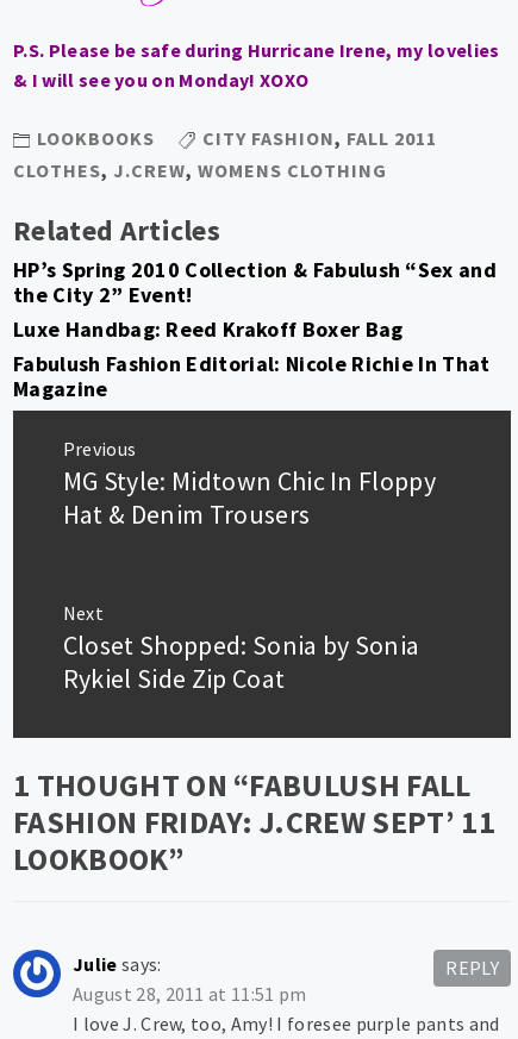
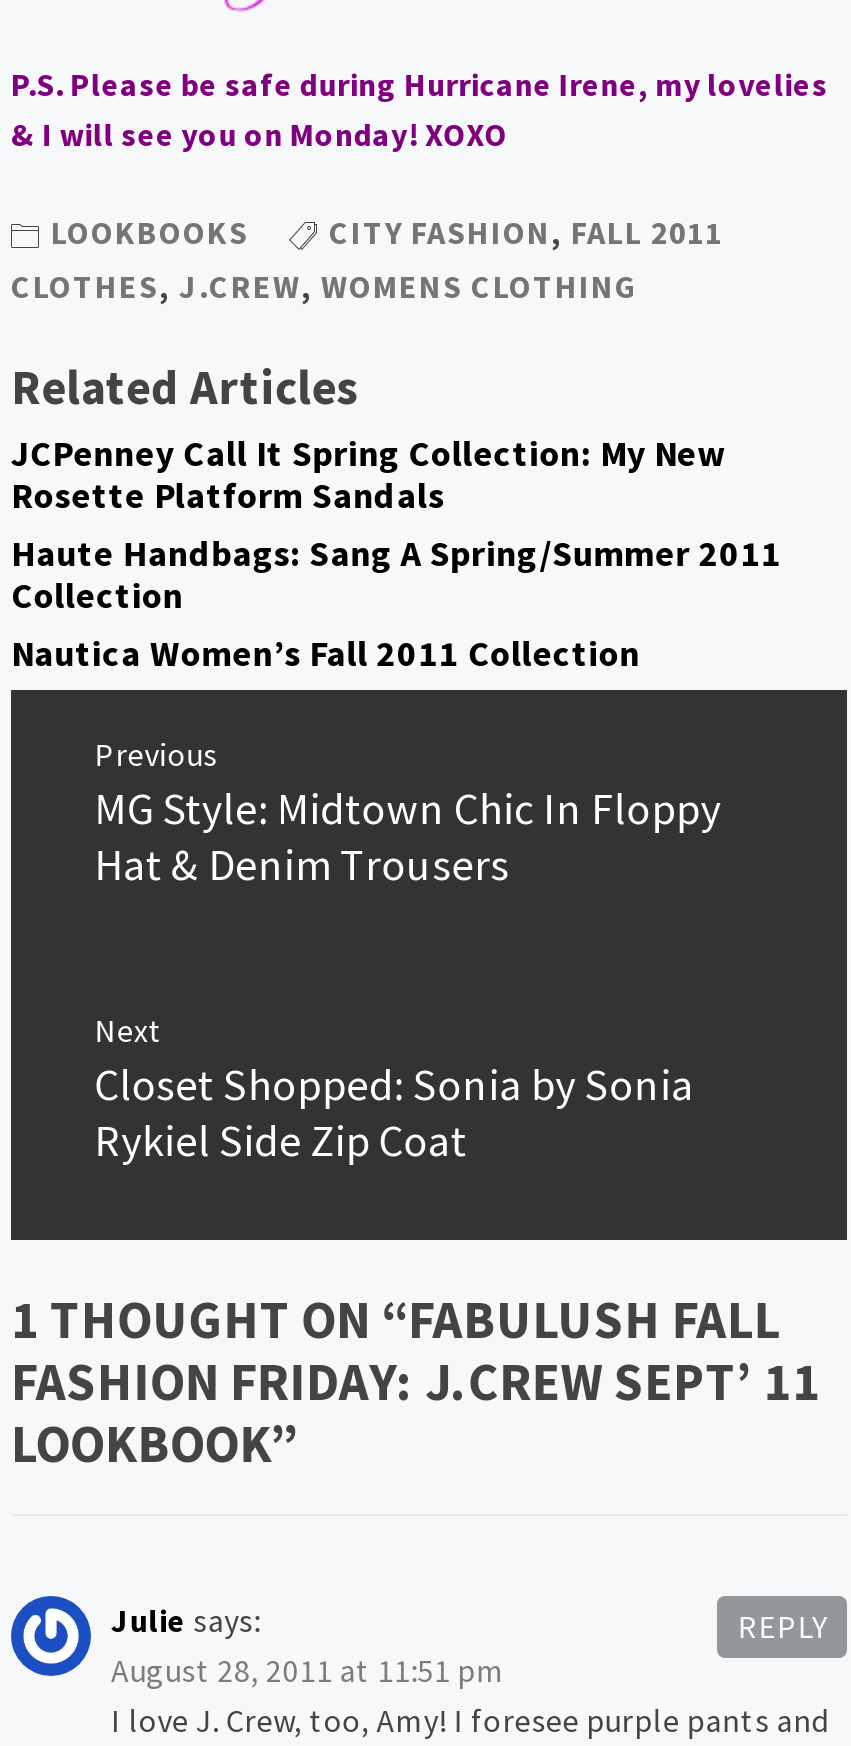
- HP’s Spring 2010 Collection & Fabulush “Sex and
- the City 2” Event!
- Luxe Handbag: Reed Krakoff Boxer Bag
- Fabulush Fashion Editorial: Nicole Richie In That
- Magazine
+ JCPenney Call It Spring Collection: My New
+ Rosette Platform Sandals
+ Haute Handbags: Sang A Spring/Summer 2011
+ Collection
+ Nautica Women’s Fall 2011 Collection
